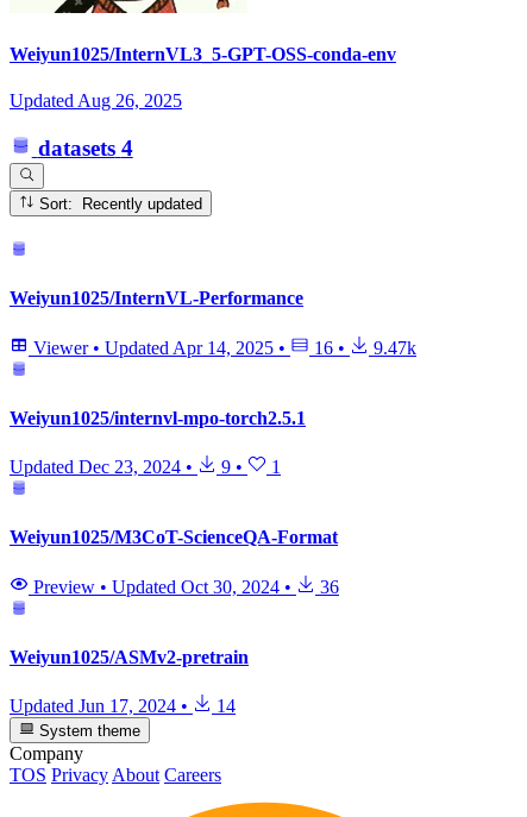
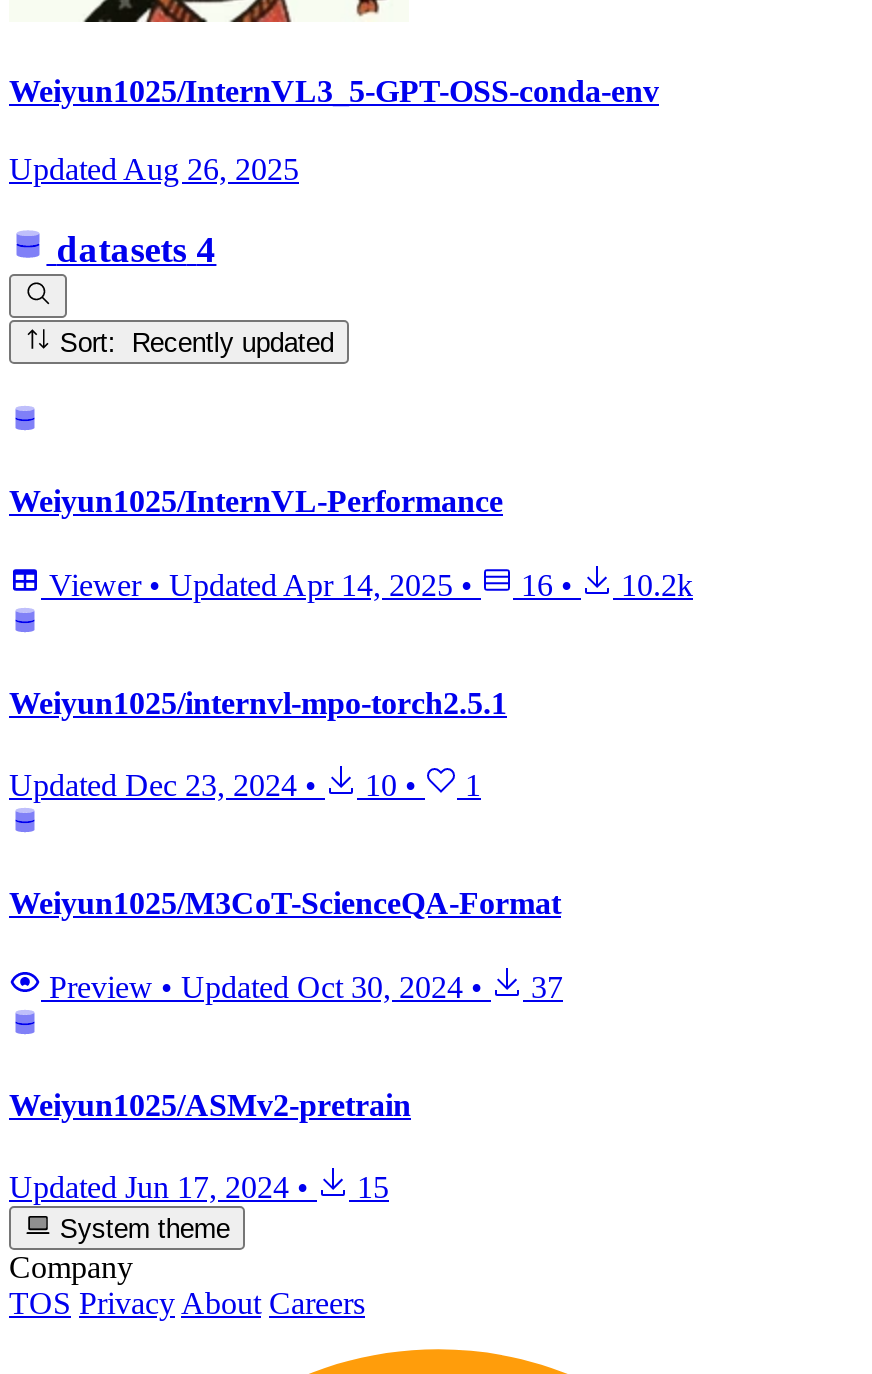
- Viewer • Updated Apr 14, 2025 • 16 • 9.47k
+ Viewer • Updated Apr 14, 2025 • 16 • 10.2k

- Updated Dec 23, 2024 • 9 • 1
+ Updated Dec 23, 2024 • 10 • 1

- Preview • Updated Oct 30, 2024 • 36
+ Preview • Updated Oct 30, 2024 • 37

- Updated Jun 17, 2024 • 14
+ Updated Jun 17, 2024 • 15
